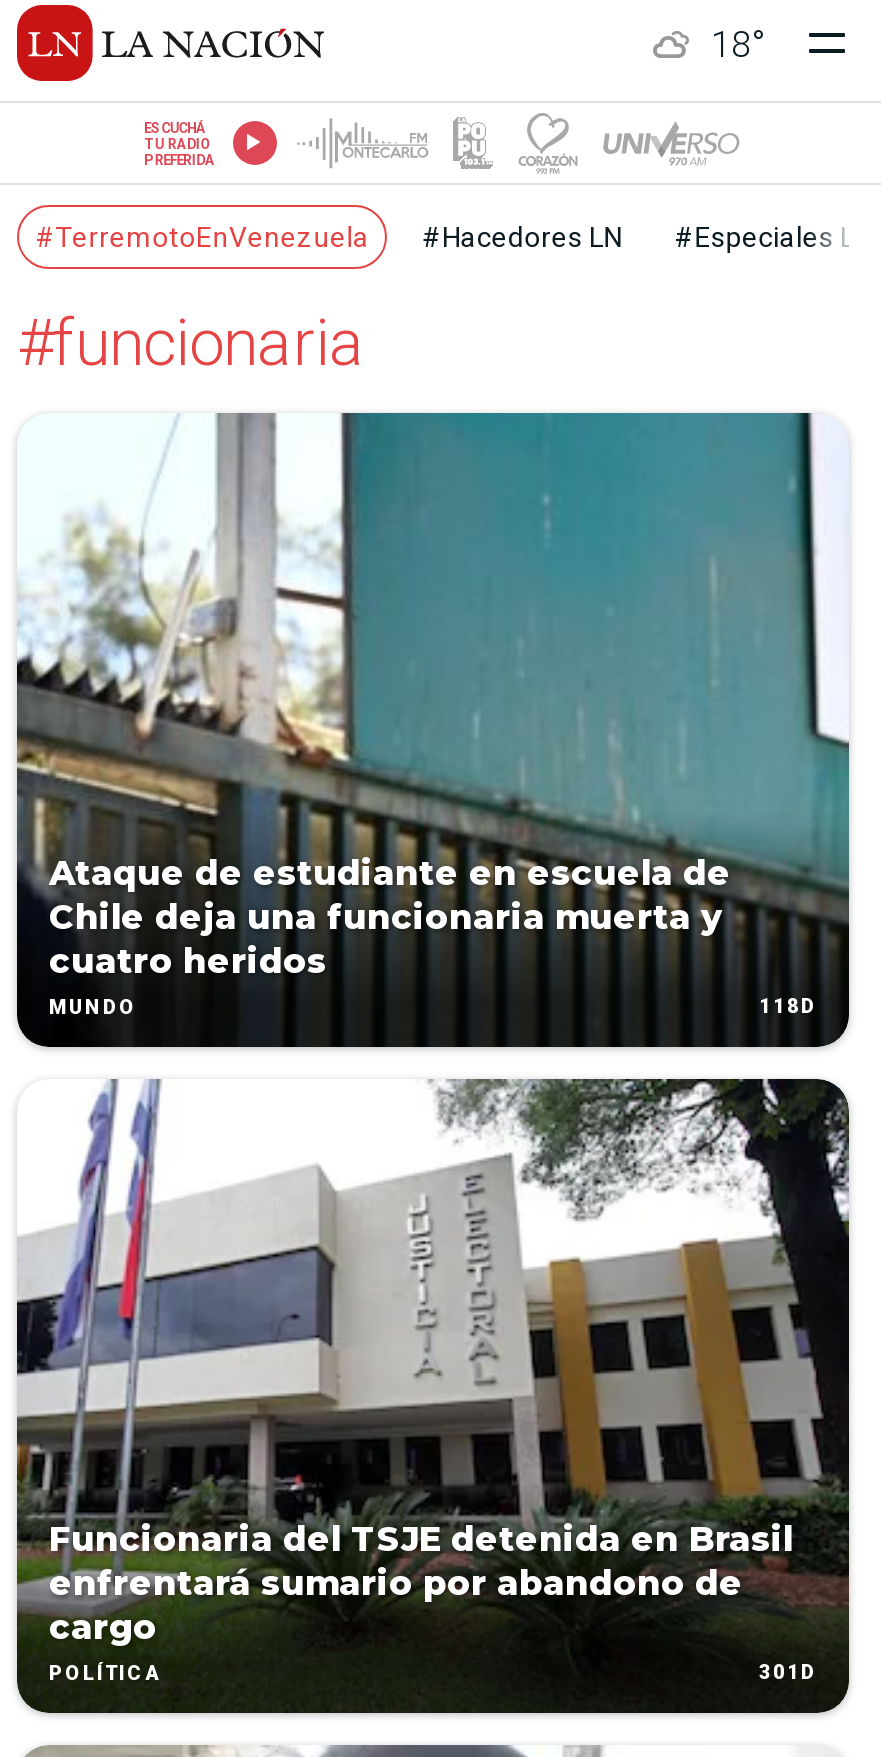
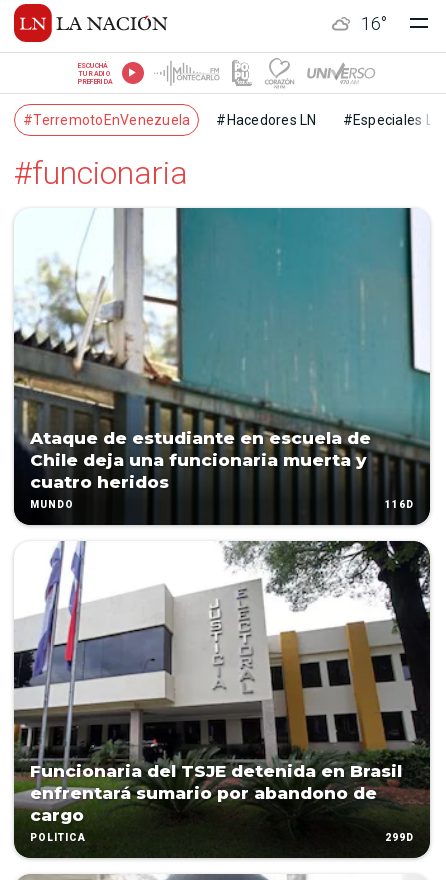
- 18°
+ 16°

- 118D
+ 116D

- 301D
+ 299D
